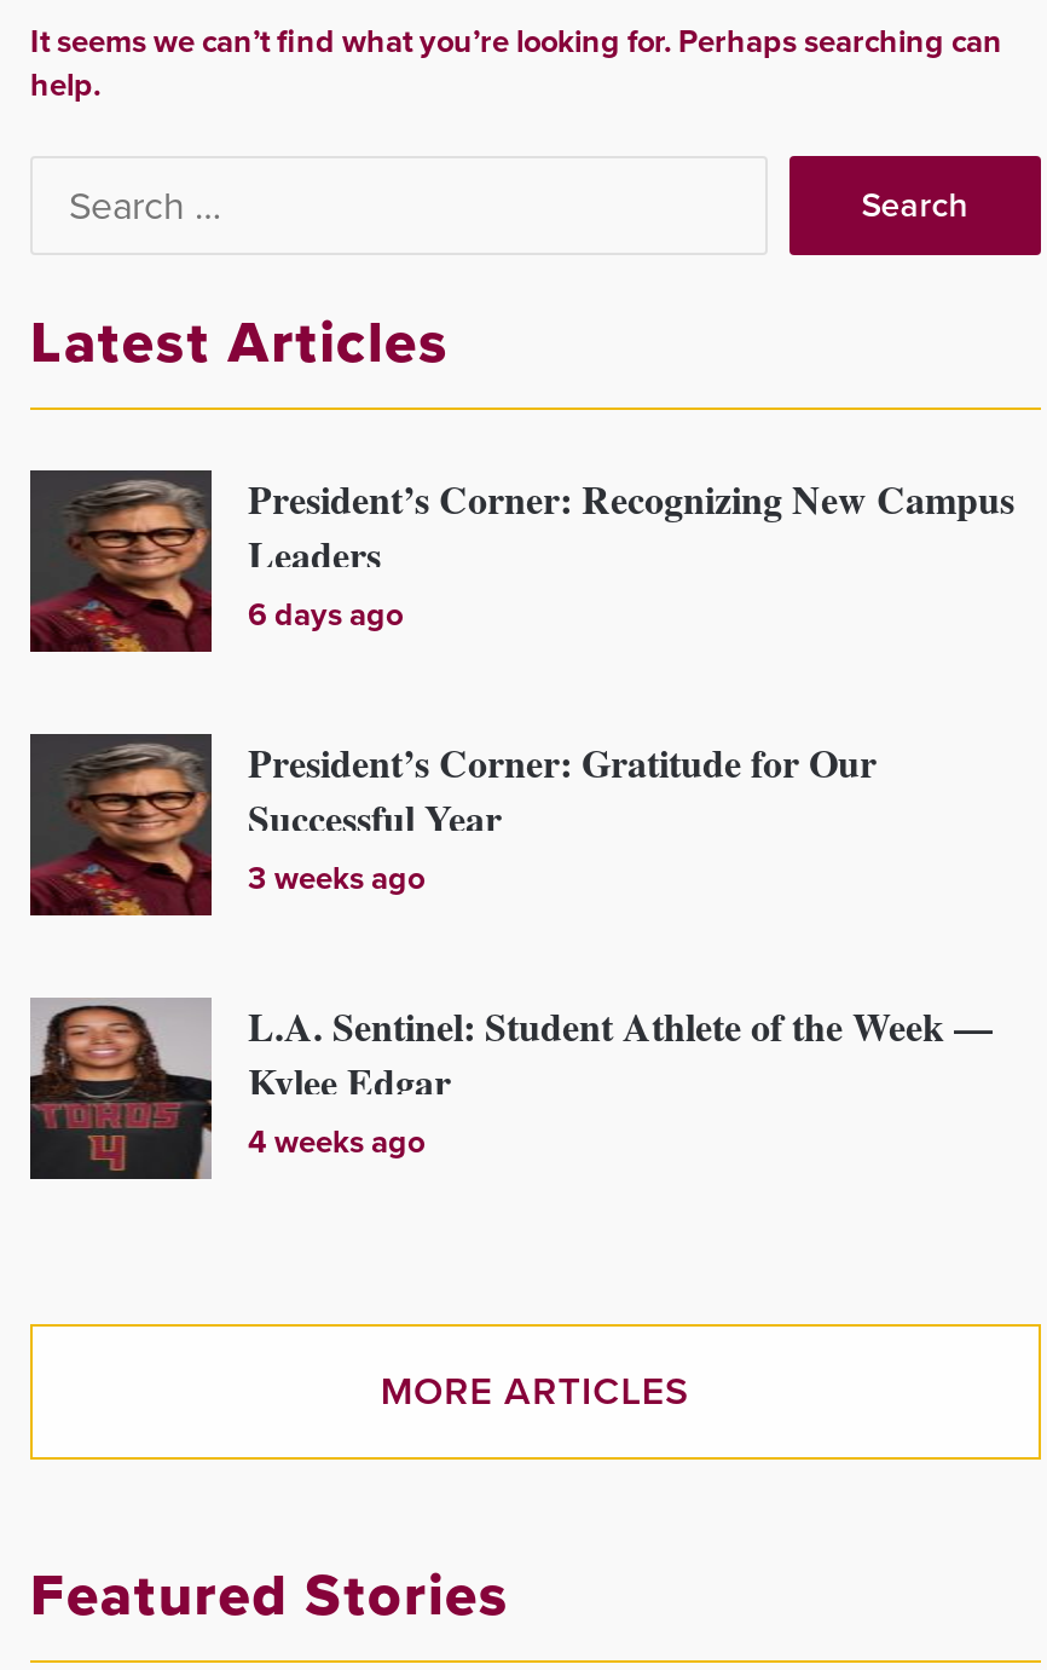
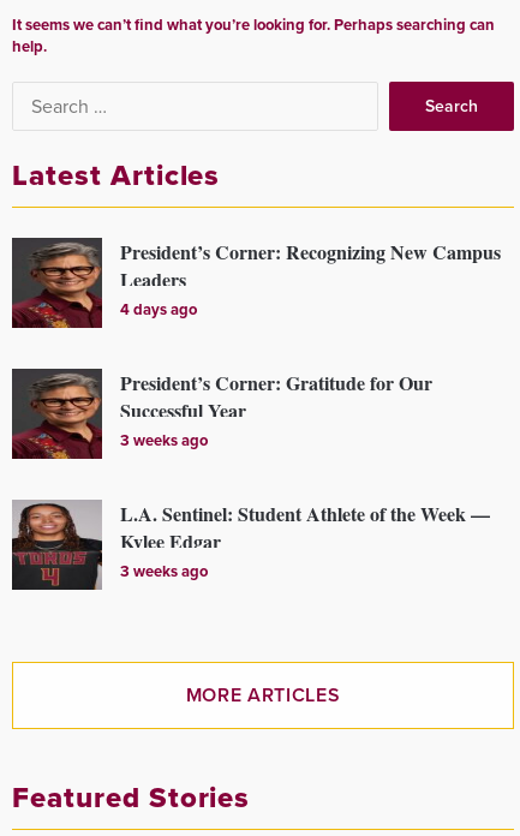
- 6 days ago
+ 4 days ago

- 4 weeks ago
+ 3 weeks ago
